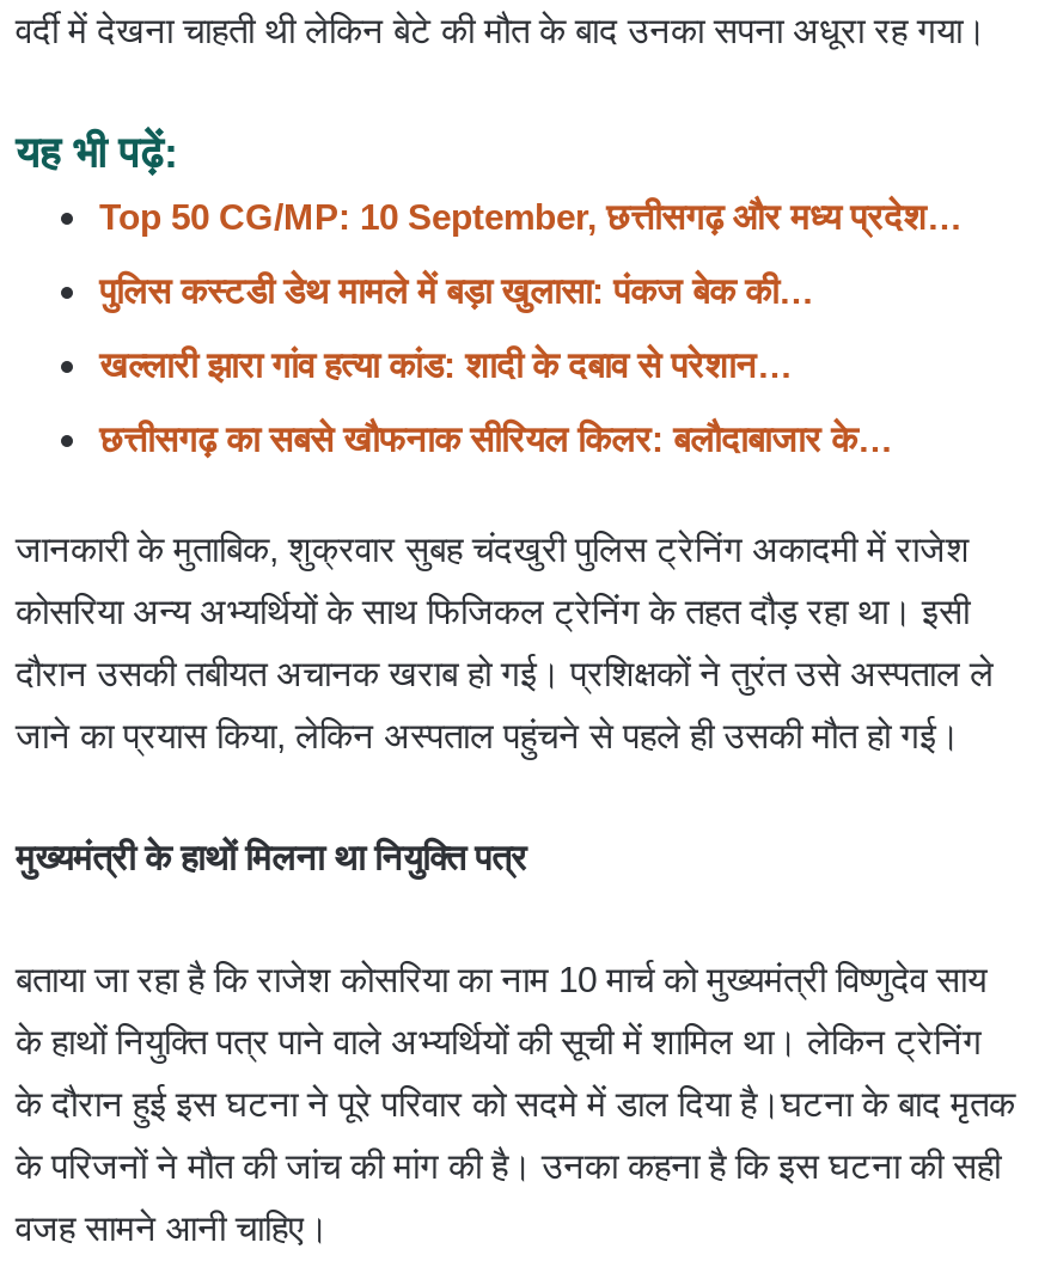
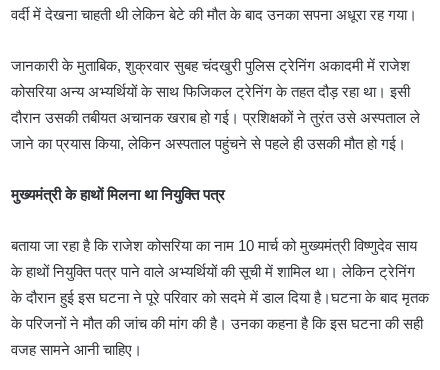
- यह भी पढ़ें:
- Top 50 CG/MP: 10 September, छत्तीसगढ़ और मध्य प्रदेश…
- पुलिस कस्टडी डेथ मामले में बड़ा खुलासा: पंकज बेक की…
- खल्लारी झारा गांव हत्या कांड: शादी के दबाव से परेशान…
- छत्तीसगढ़ का सबसे खौफनाक सीरियल किलर: बलौदाबाजार के…
